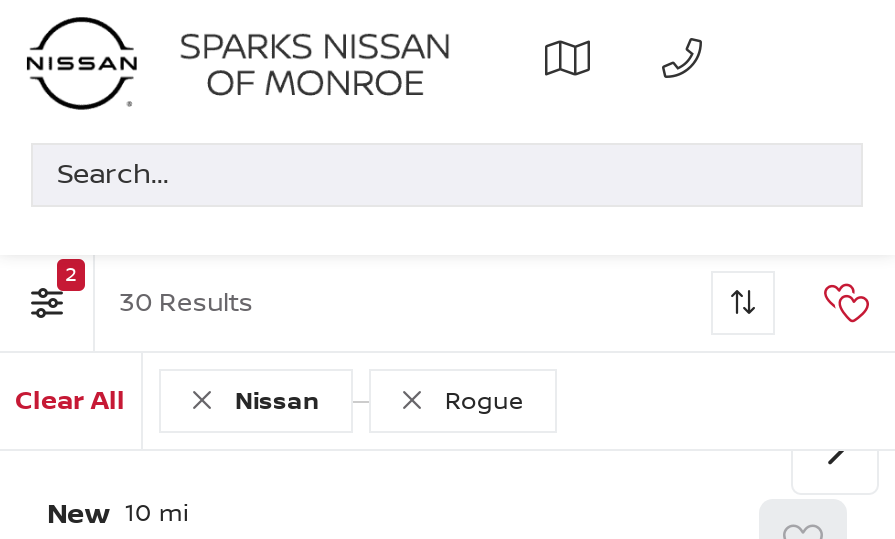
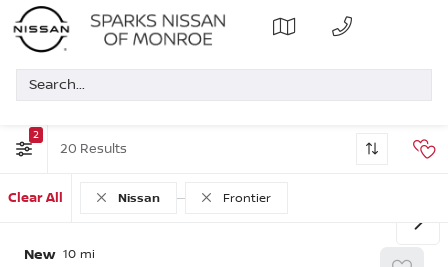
- 30
+ 20

- Rogue
+ Frontier
